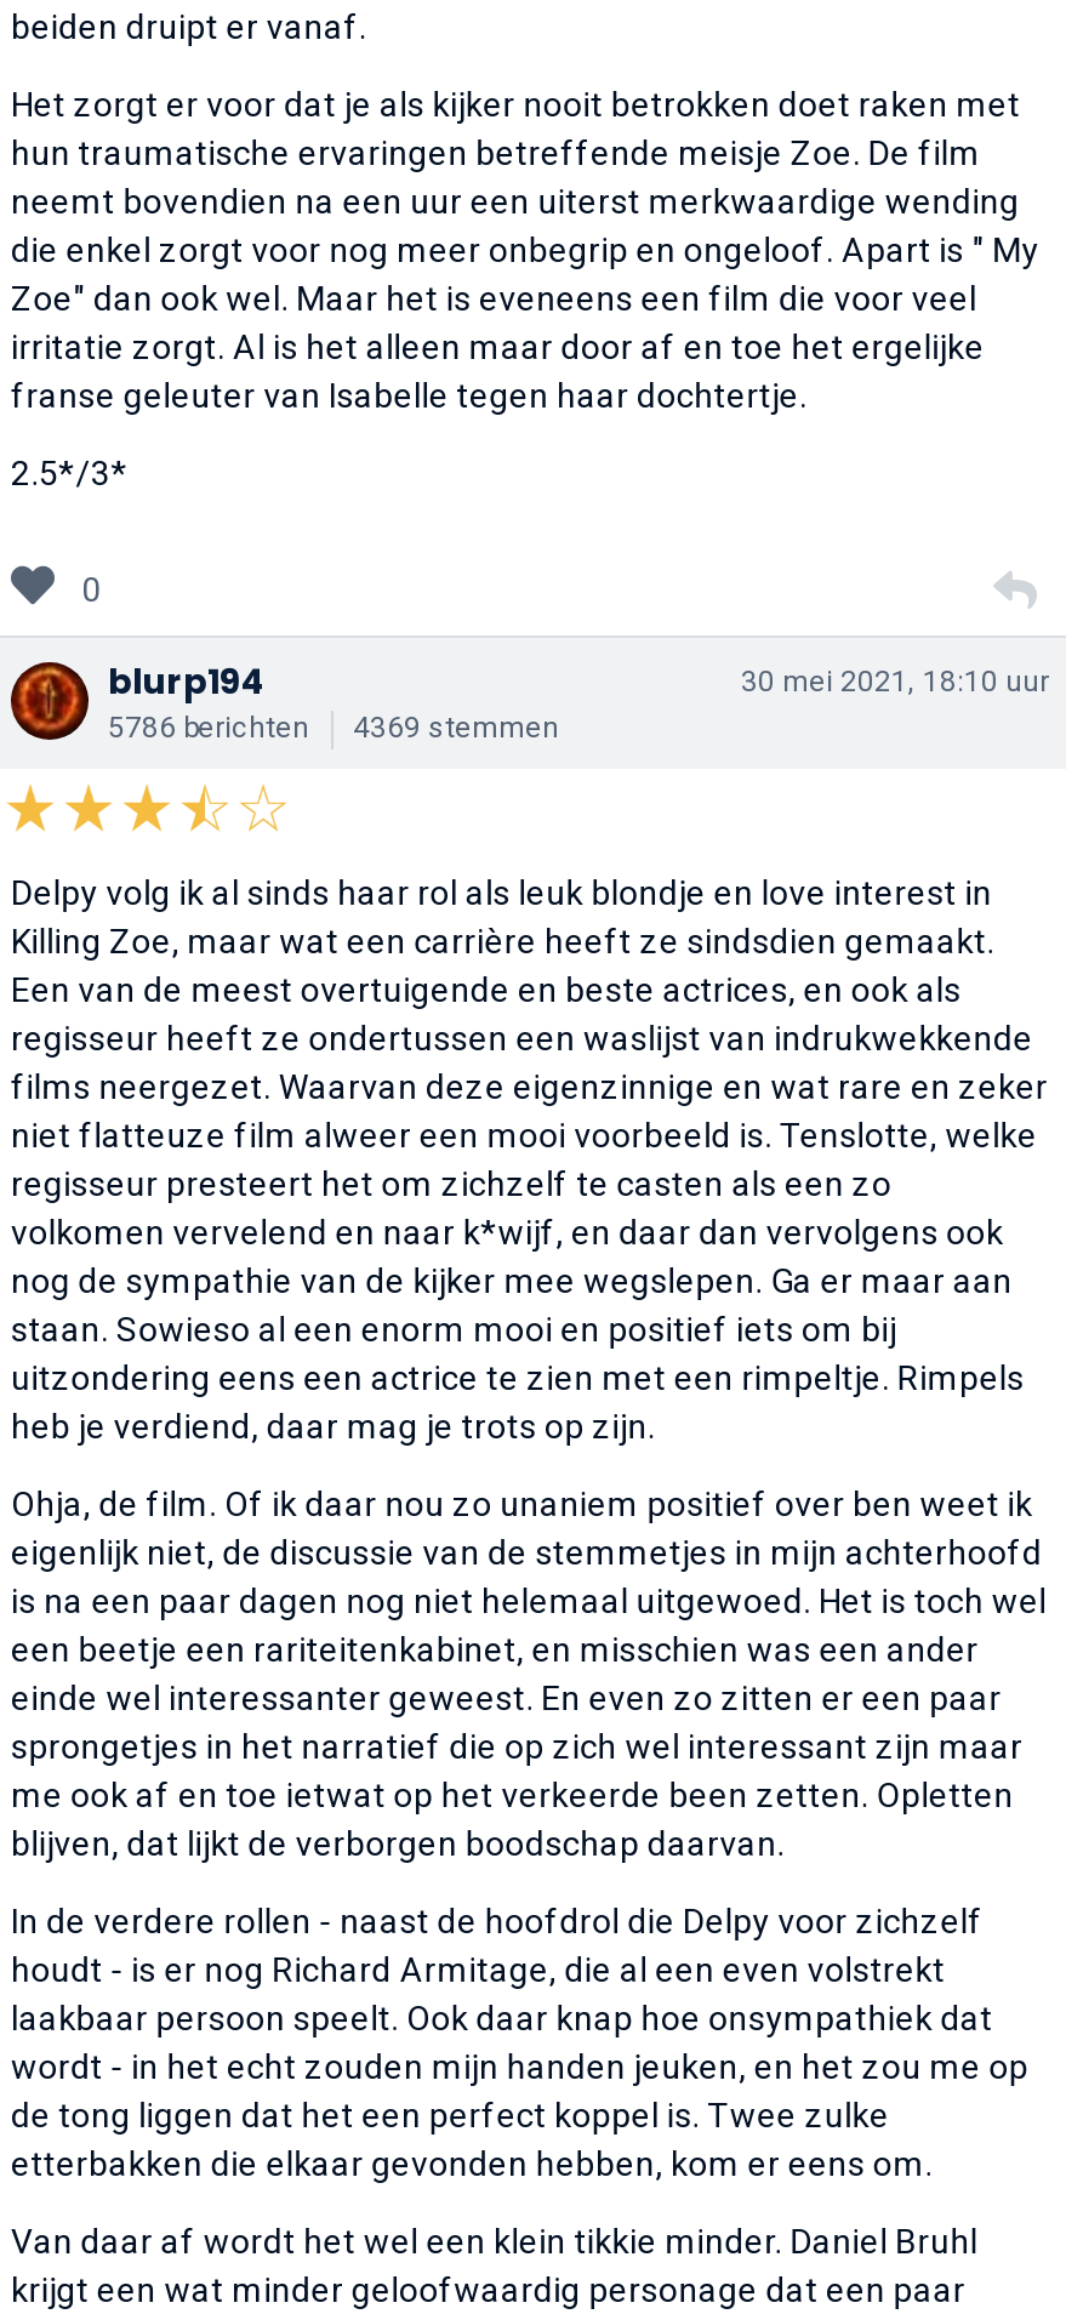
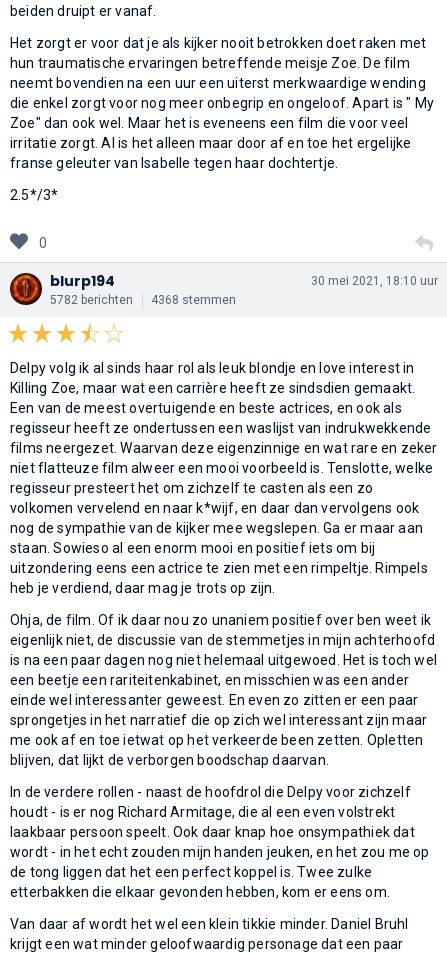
- 5786 berichten
+ 5782 berichten

- 4369 stemmen
+ 4368 stemmen
